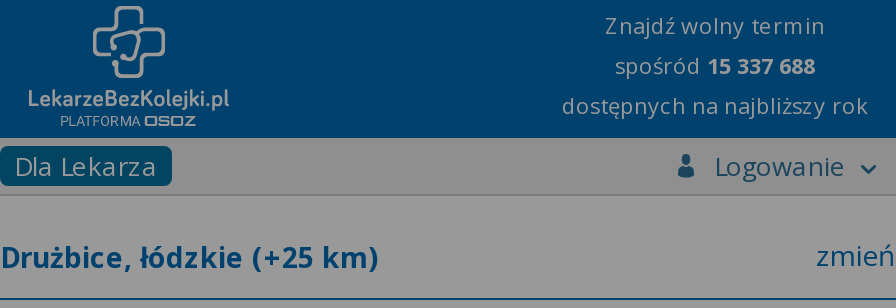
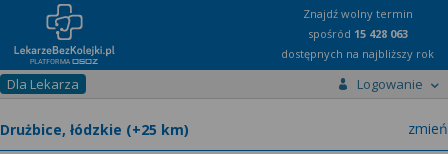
- spośród 15 337 688
+ spośród 15 428 063
